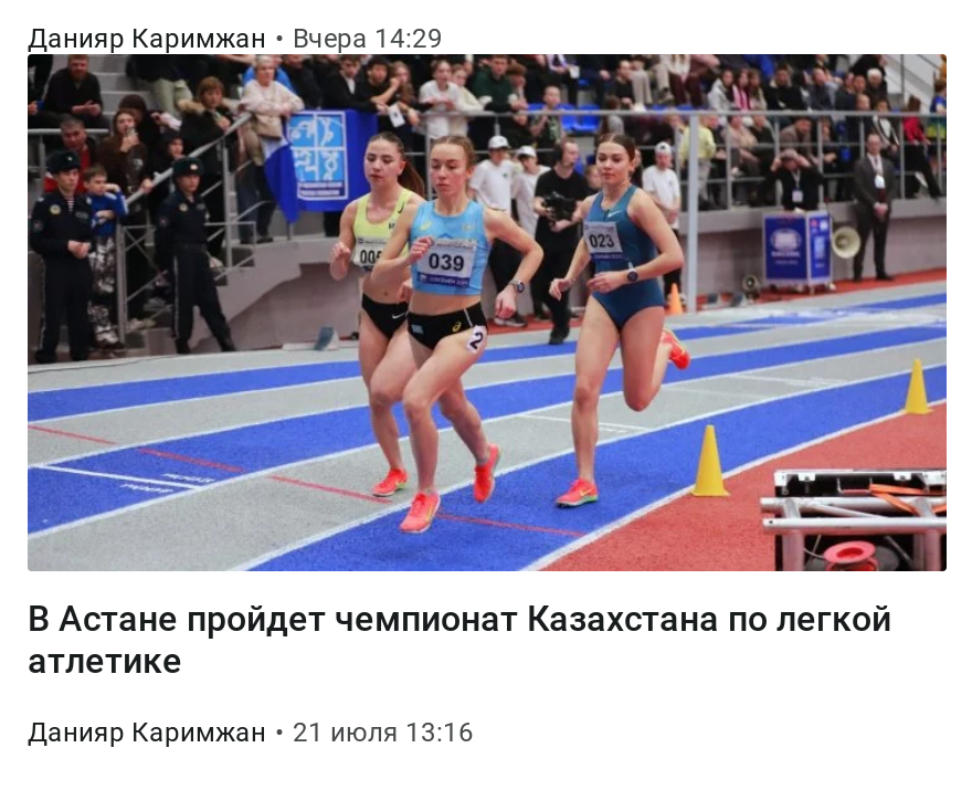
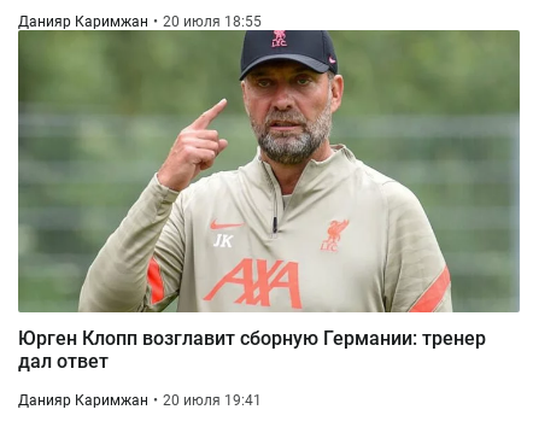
- [image]
- Данияр Каримжан Вчера 14:29
+ [image]
+ Данияр Каримжан 20 июля 18:55

- В Астане пройдет чемпионат Казахстана по легкой
- атлетике
+ Юрген Клопп возглавит сборную Германии: тренер
+ дал ответ

- Данияр Каримжан 21 июля 13:16
+ Данияр Каримжан 20 июля 19:41
